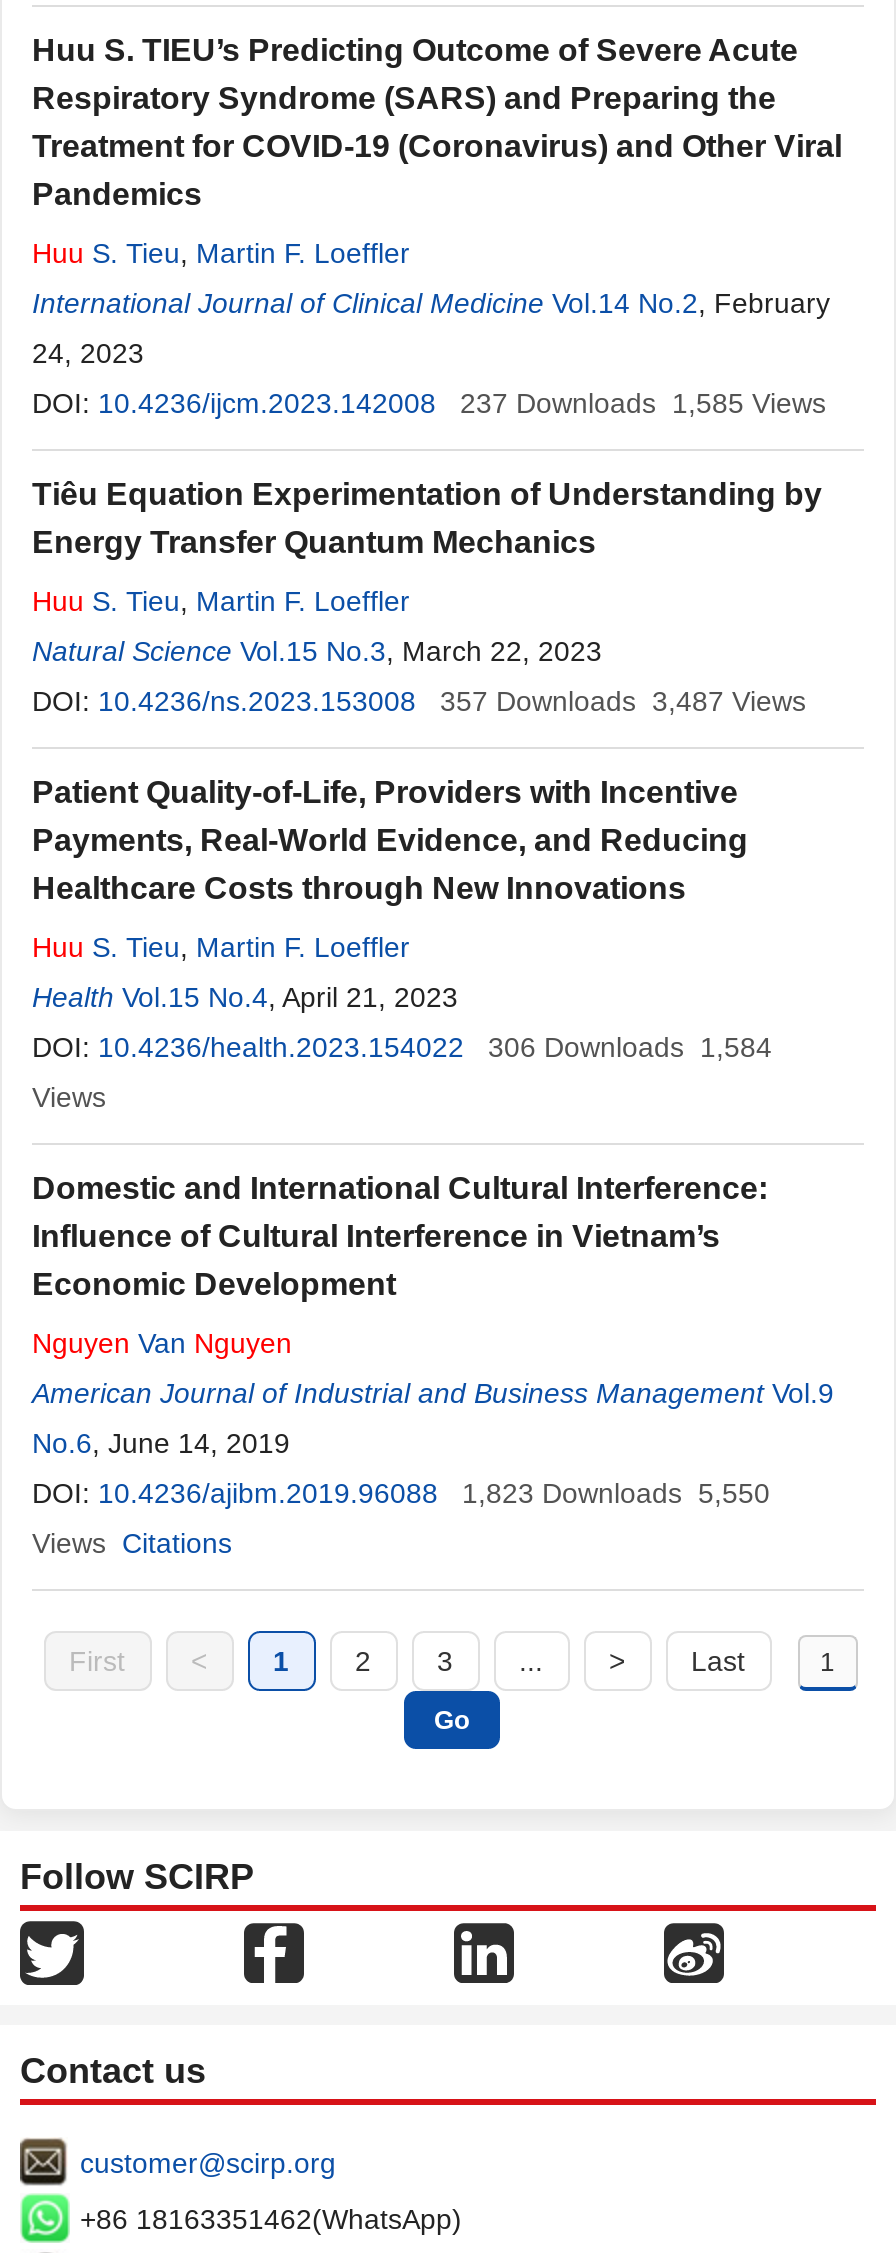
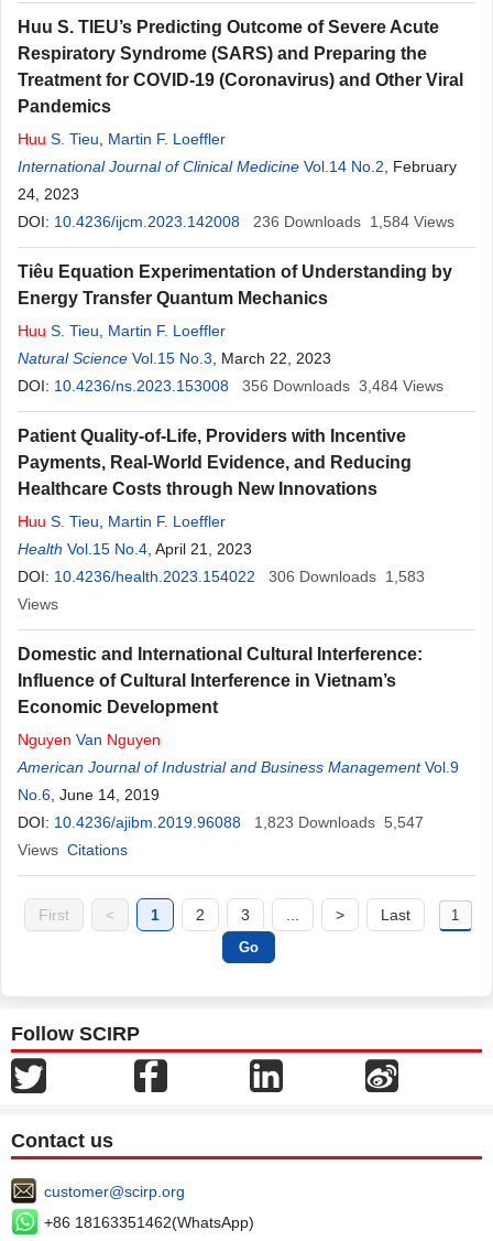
- 237 Downloads 1,585 Views
+ 236 Downloads 1,584 Views

- 357 Downloads 3,487 Views
+ 356 Downloads 3,484 Views

- DOI: 10.4236/health.2023.154022 306 Downloads 1,584
+ DOI: 10.4236/health.2023.154022 306 Downloads 1,583

- DOI: 10.4236/ajibm.2019.96088 1,823 Downloads 5,550
+ DOI: 10.4236/ajibm.2019.96088 1,823 Downloads 5,547
